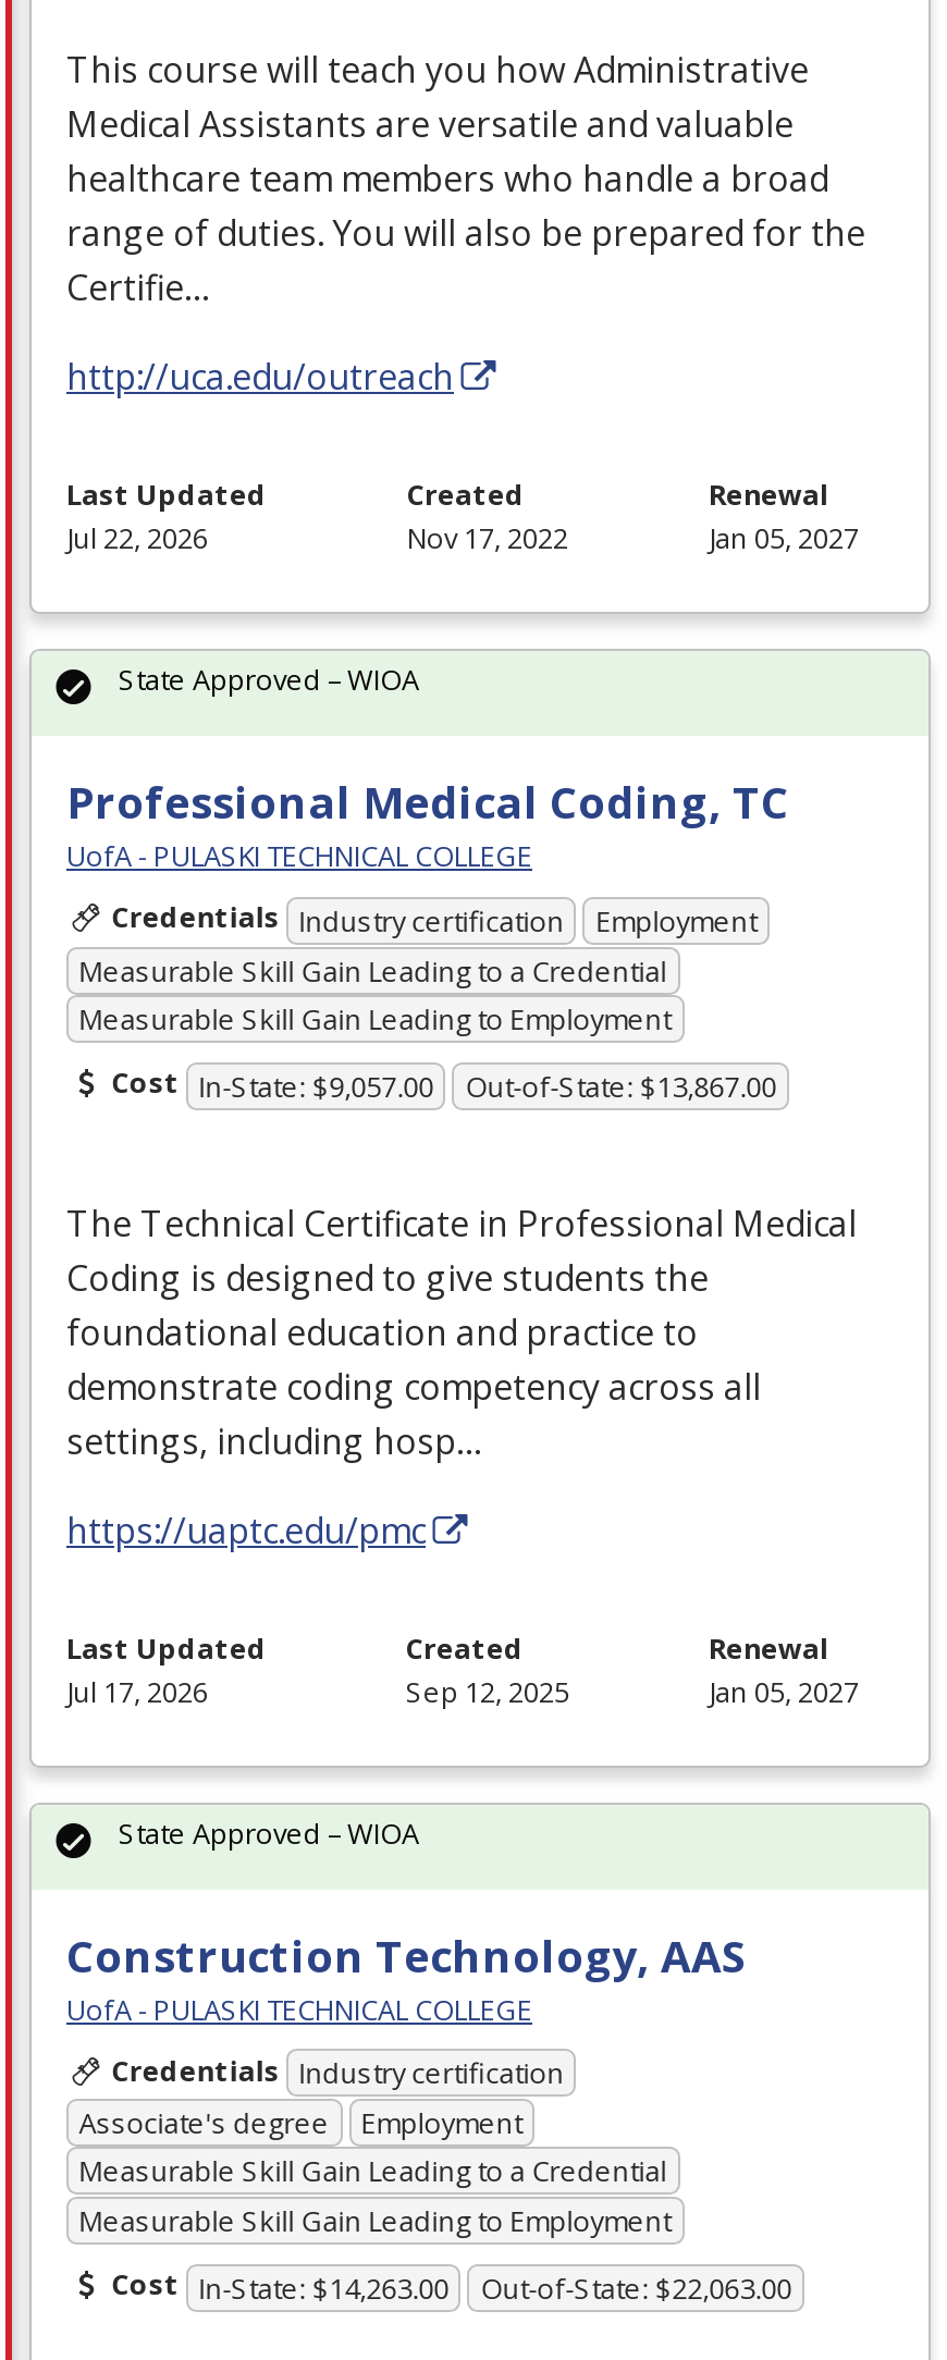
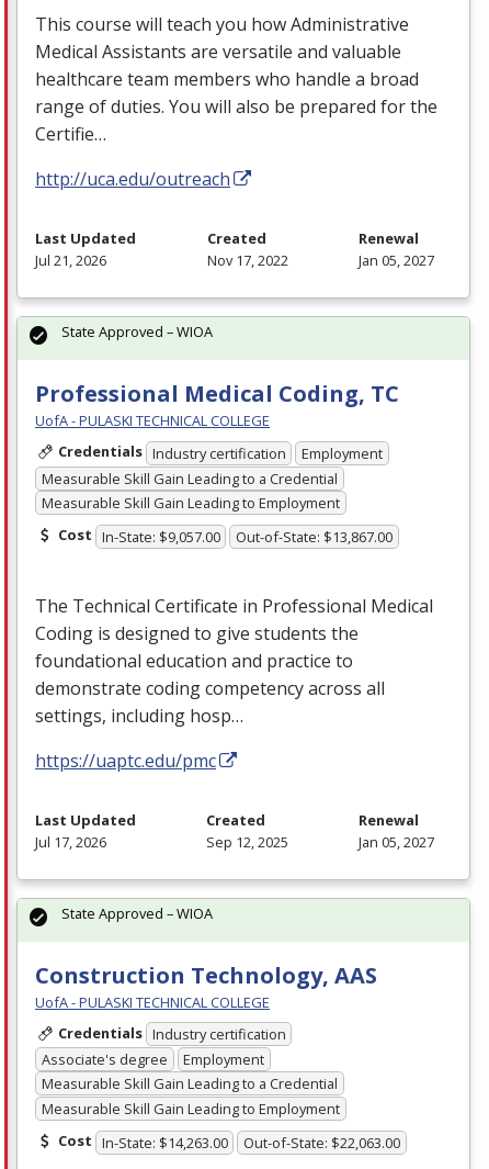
- Jul 22, 2026
+ Jul 21, 2026
